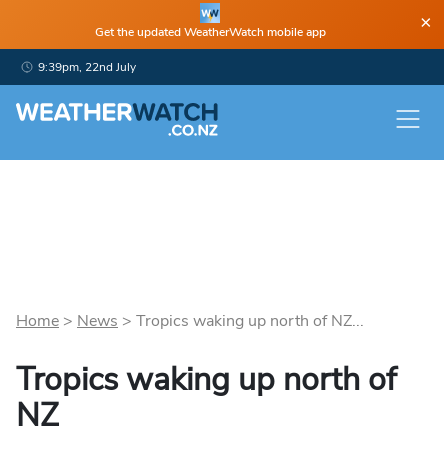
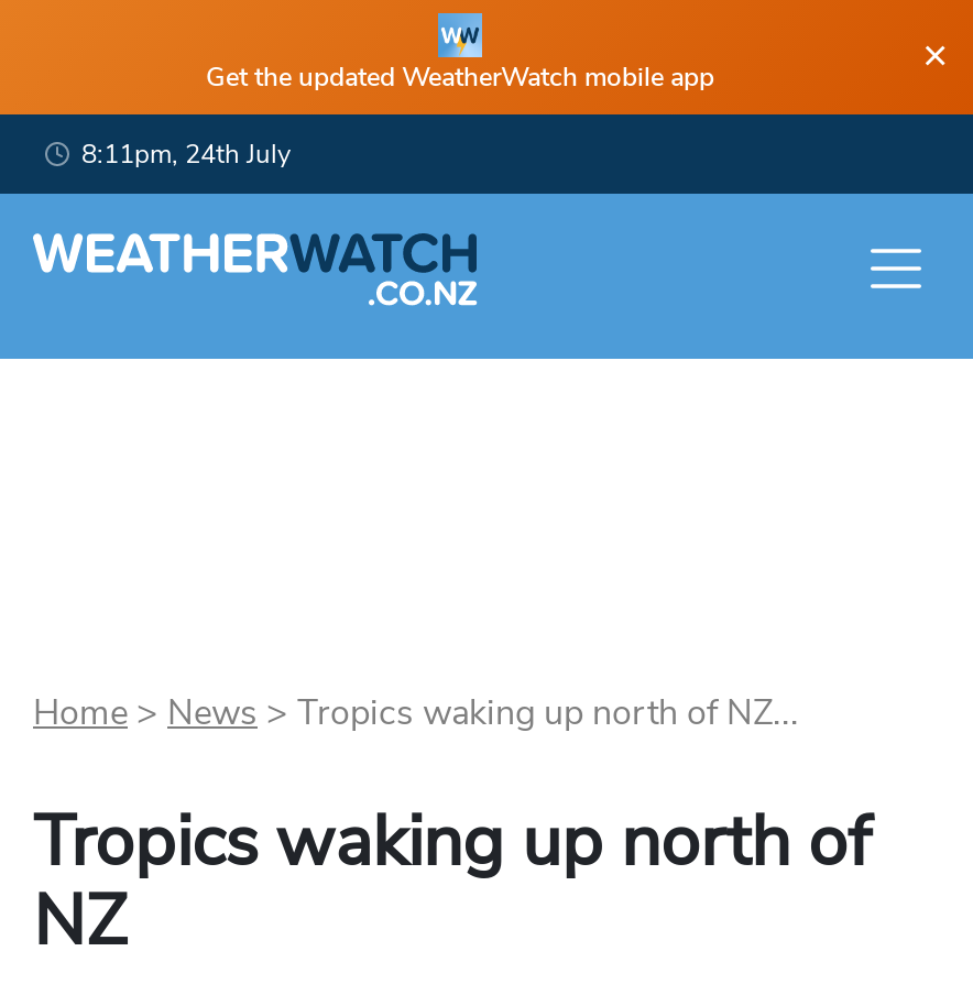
- 9:39pm, 22nd July
+ 8:11pm, 24th July
